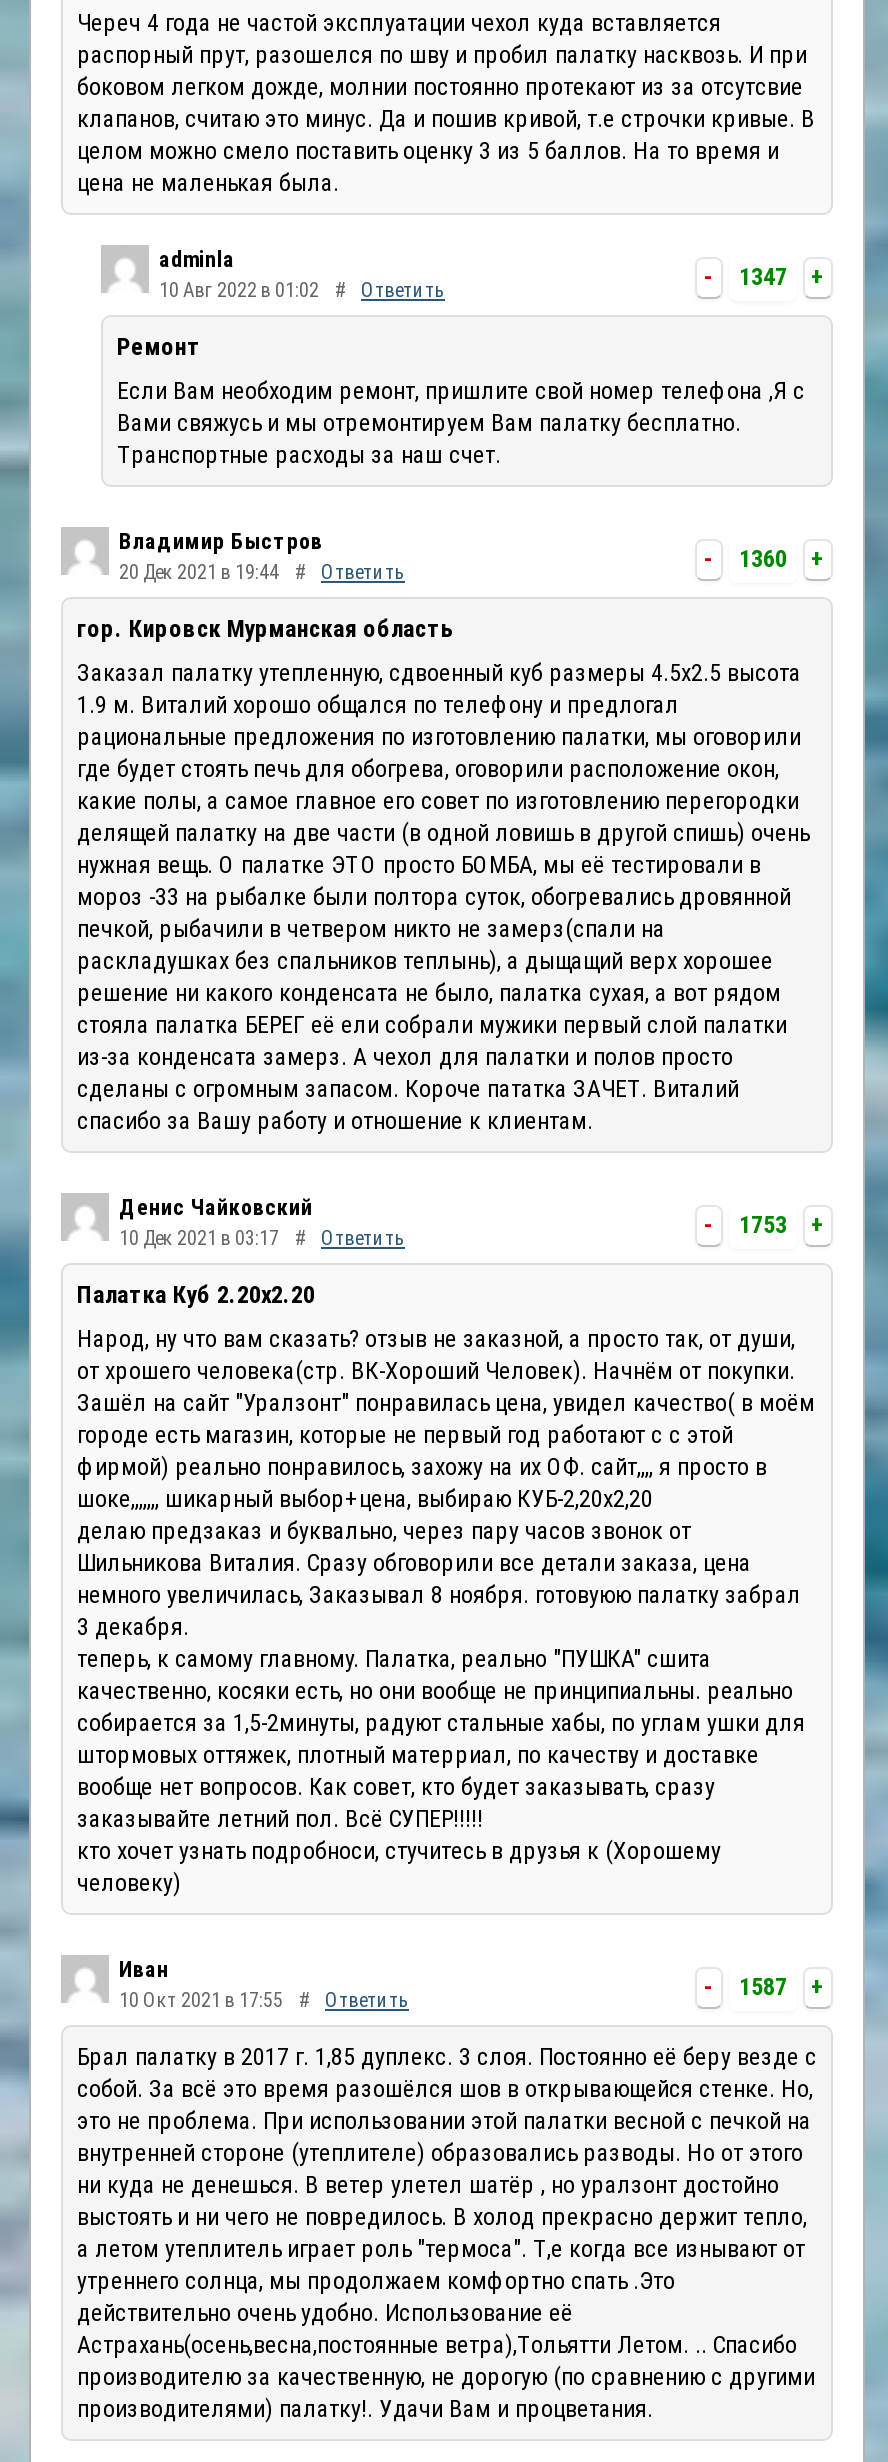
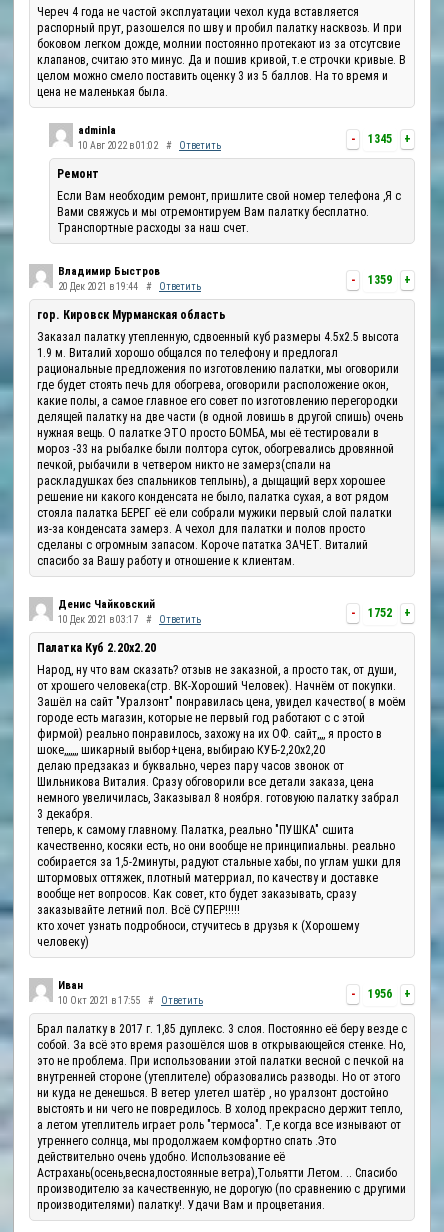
- 1347
+ 1345

- 1360
+ 1359

- 1753
+ 1752

- 1587
+ 1956
